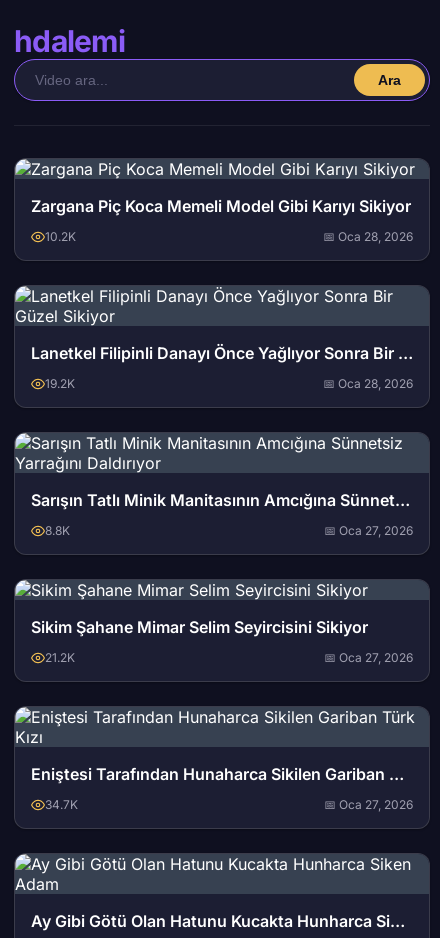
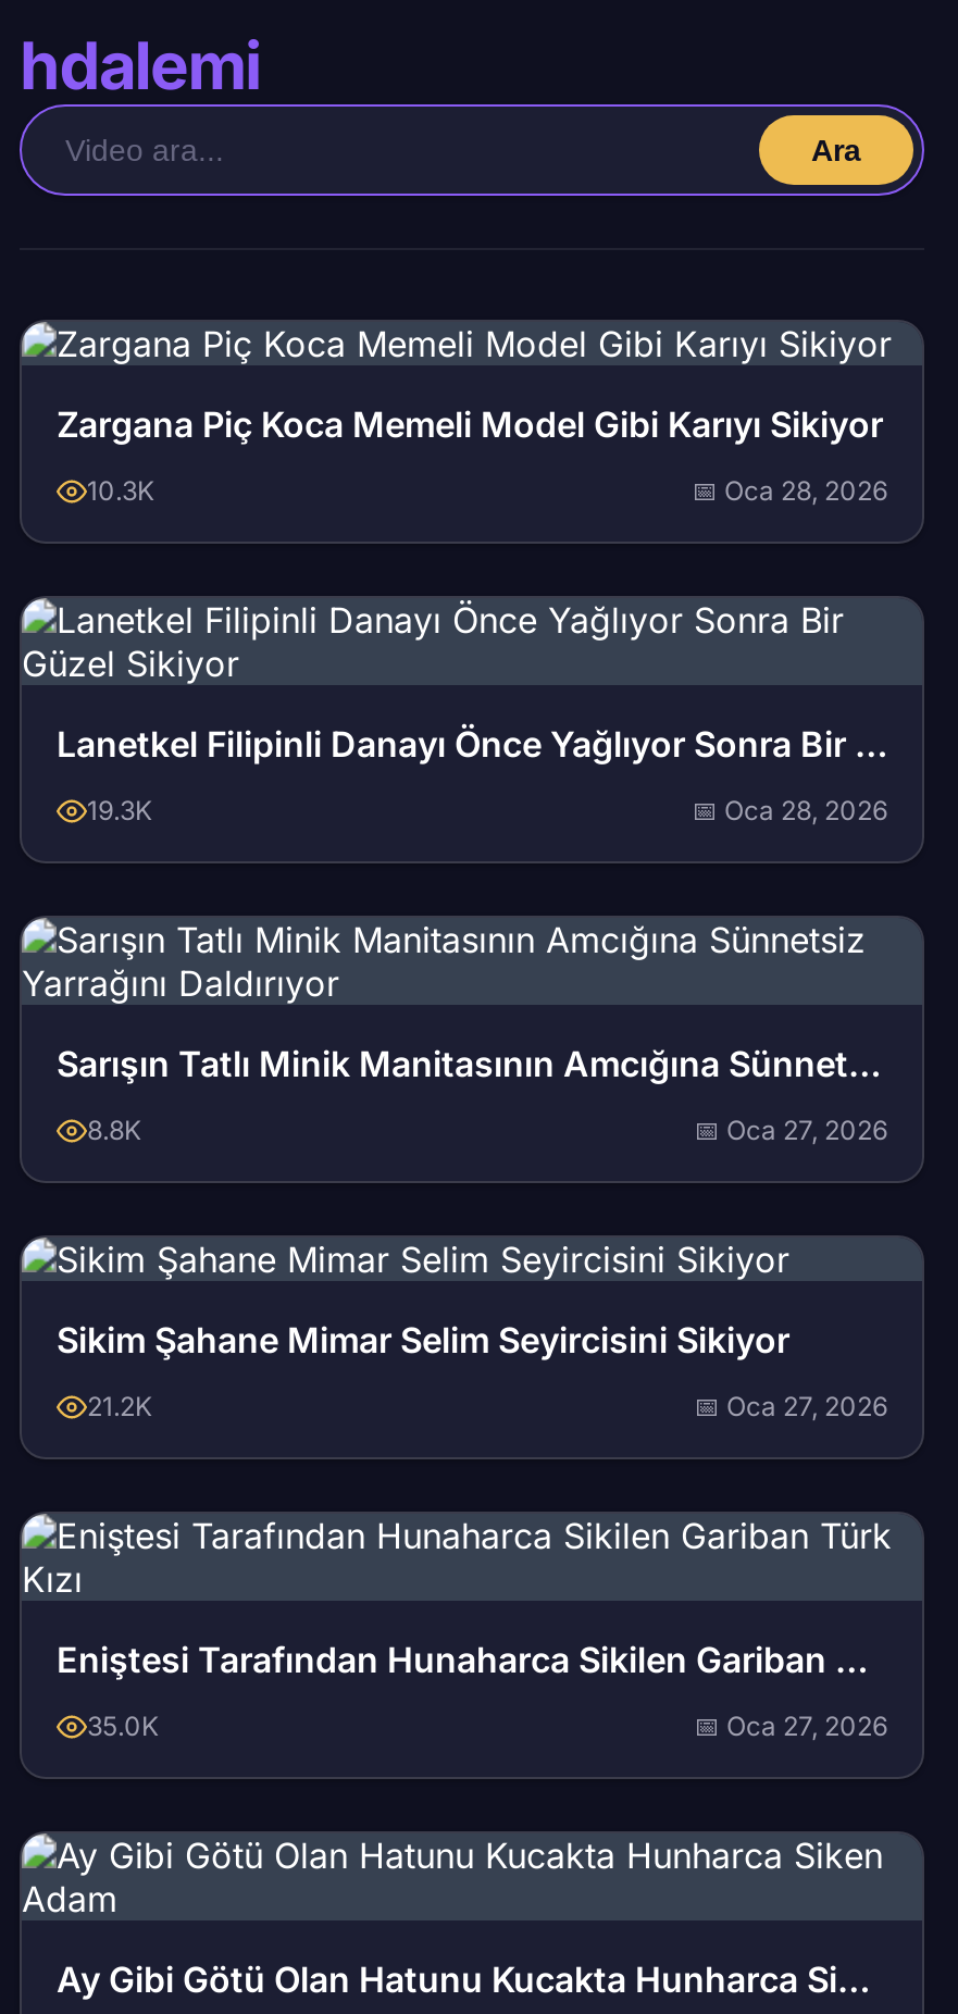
- 10.2K
+ 10.3K

- 19.2K
+ 19.3K

- 34.7K
+ 35.0K
